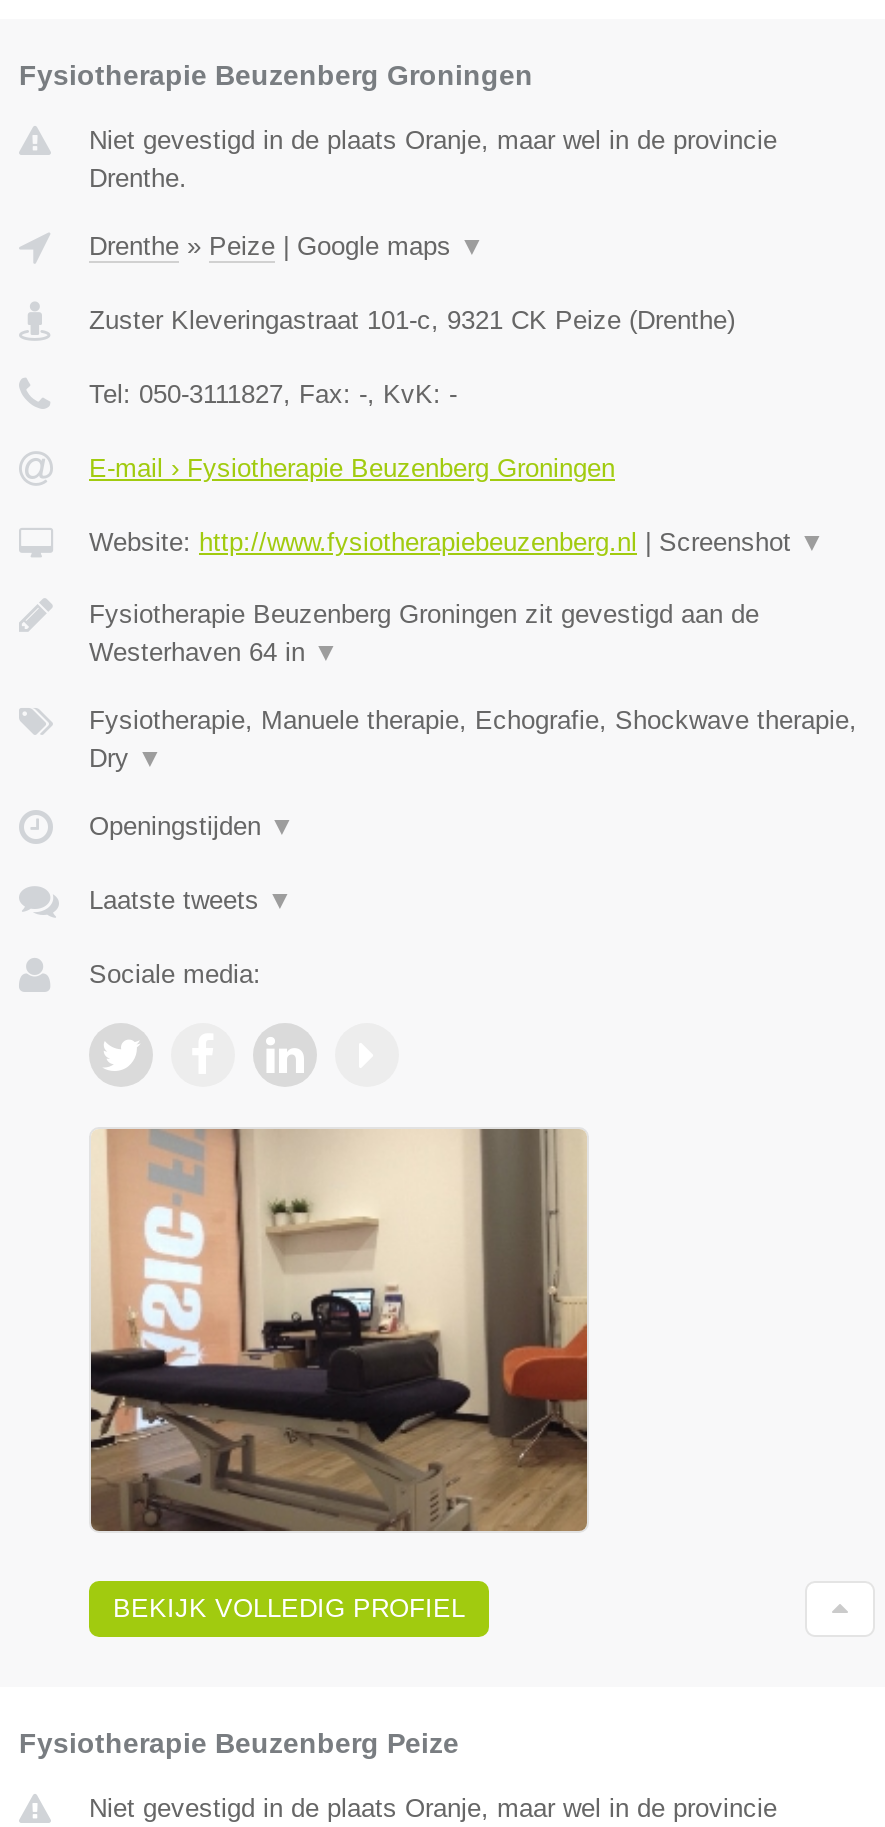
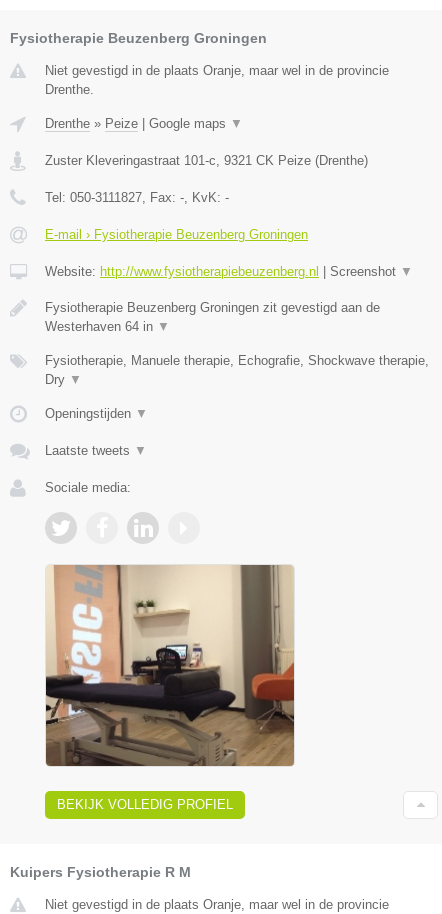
- Fysiotherapie Beuzenberg Peize
+ Kuipers Fysiotherapie R M
